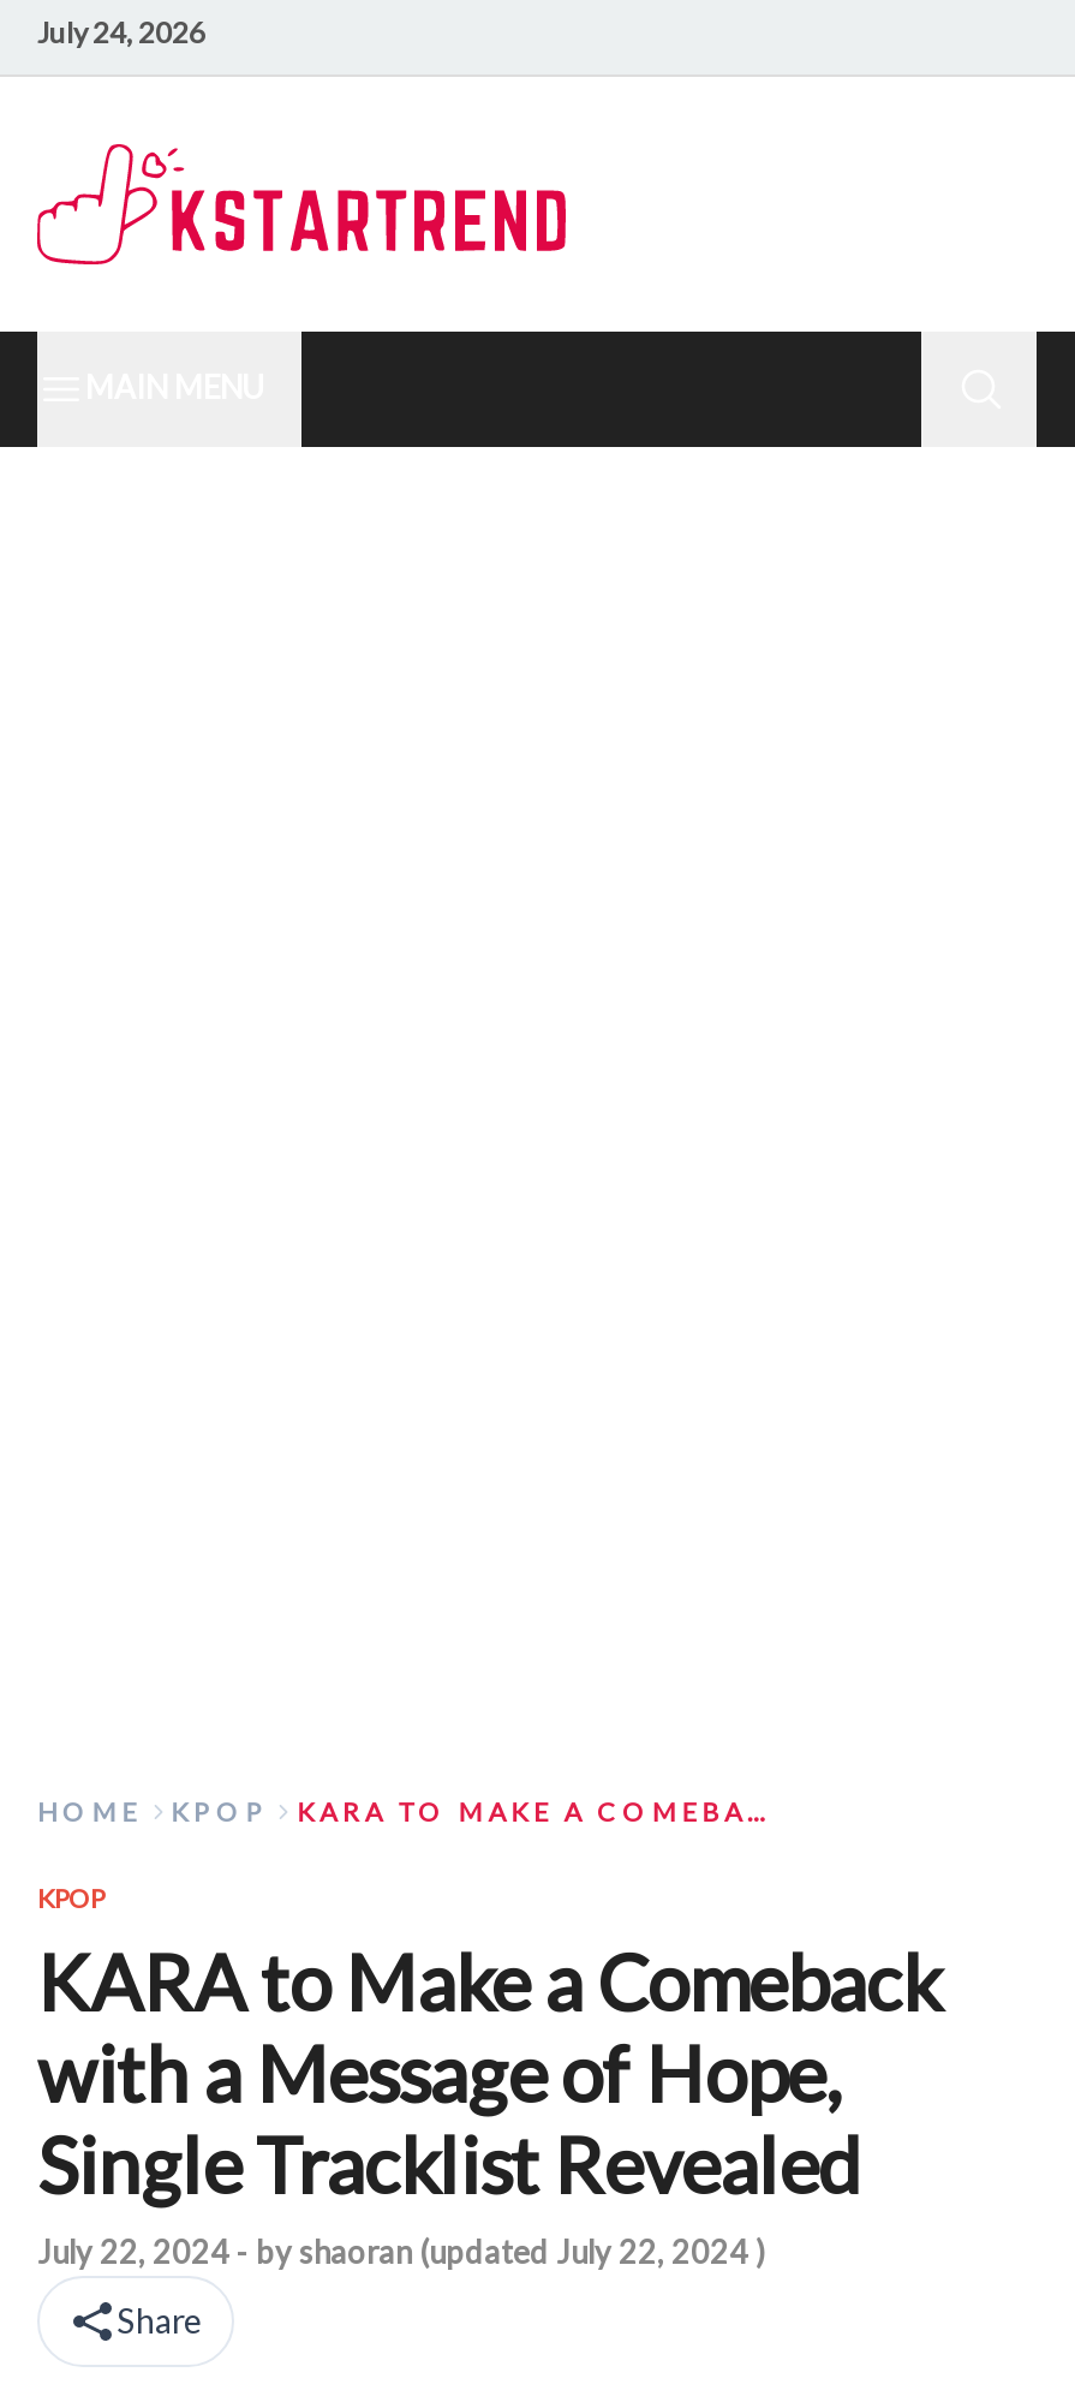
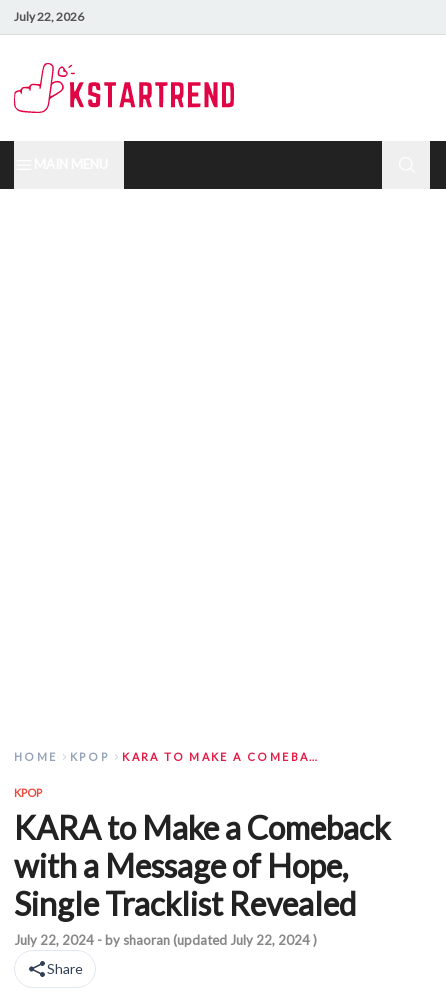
- July 24, 2026
+ July 22, 2026
